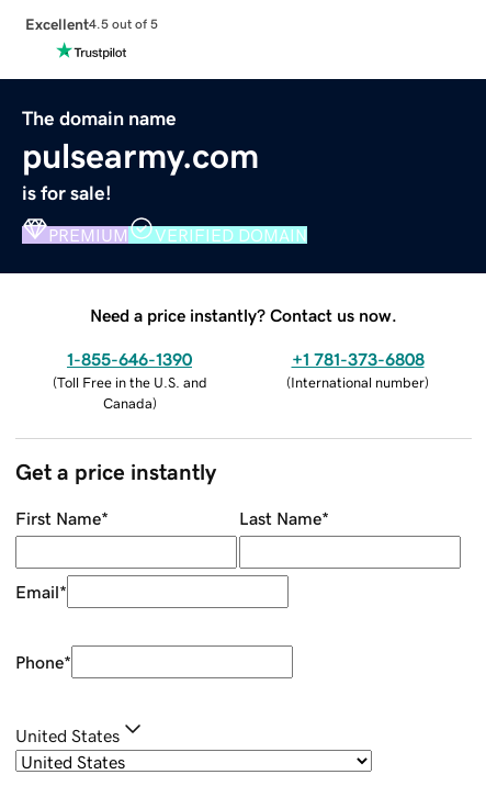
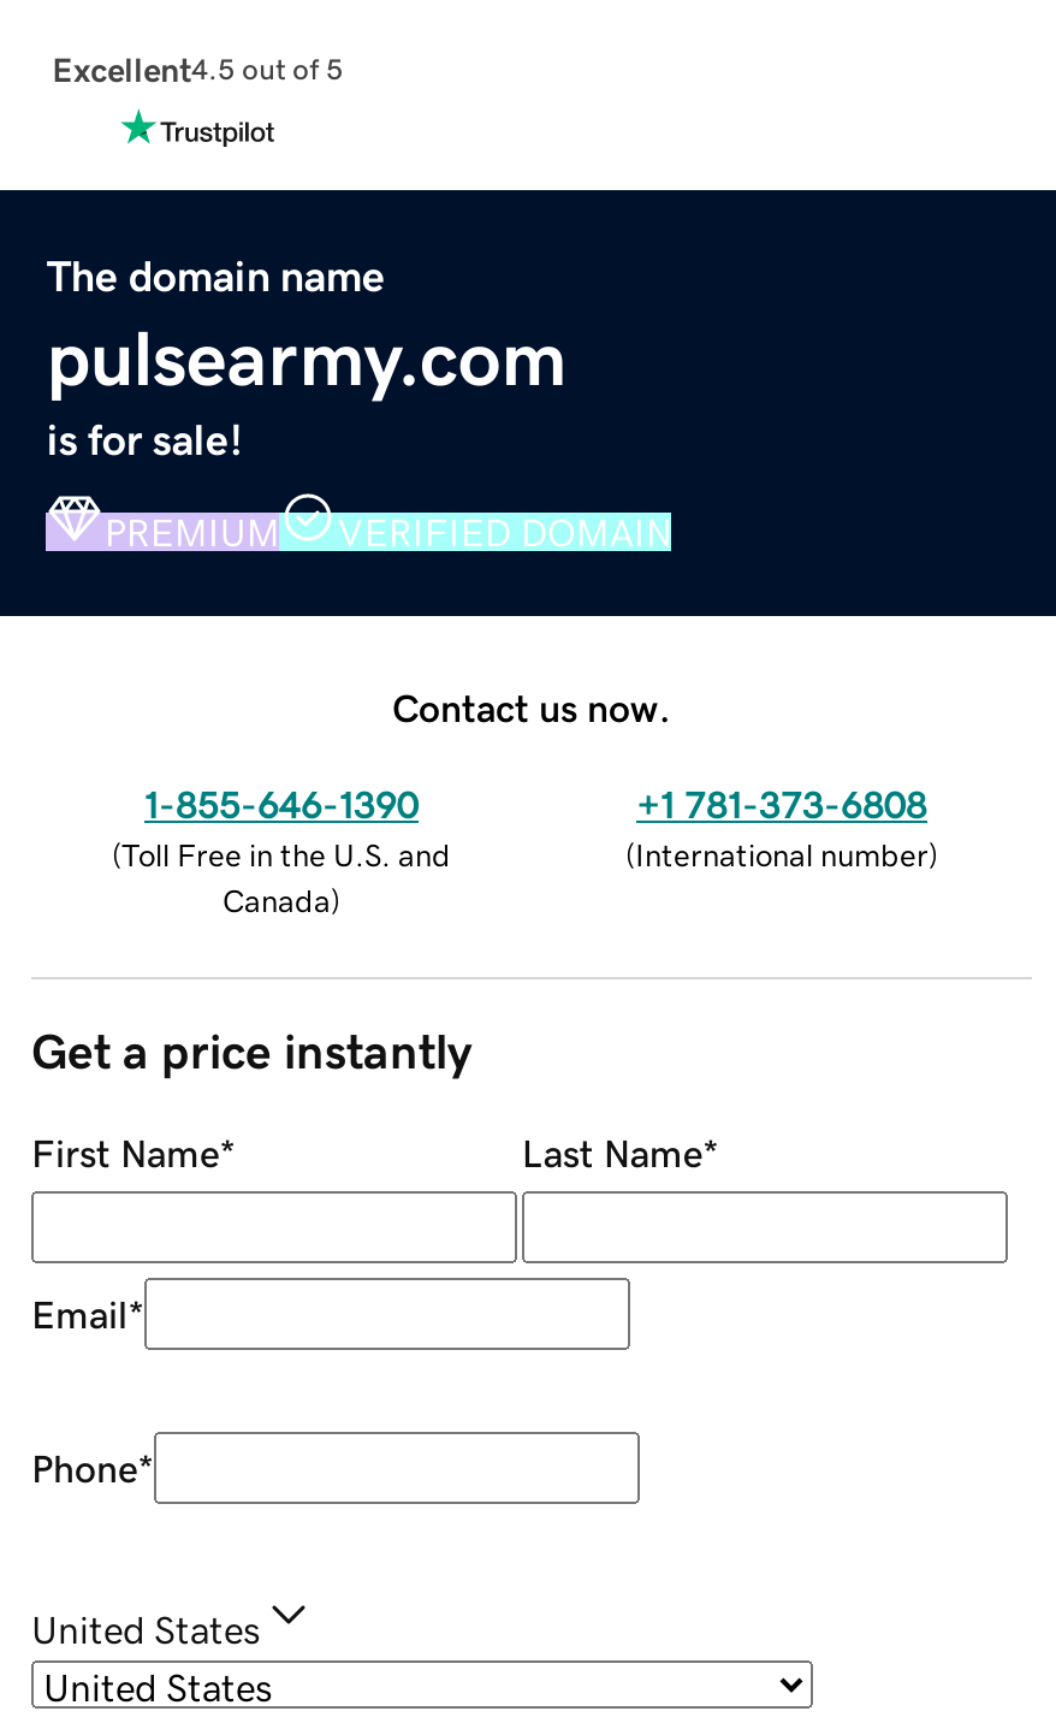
- Need a price instantly? Contact us now.
+ Contact us now.
